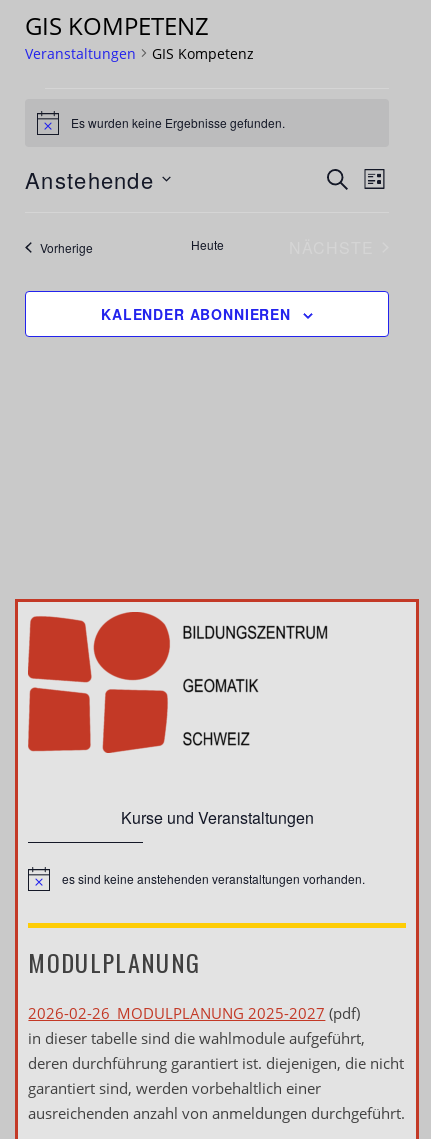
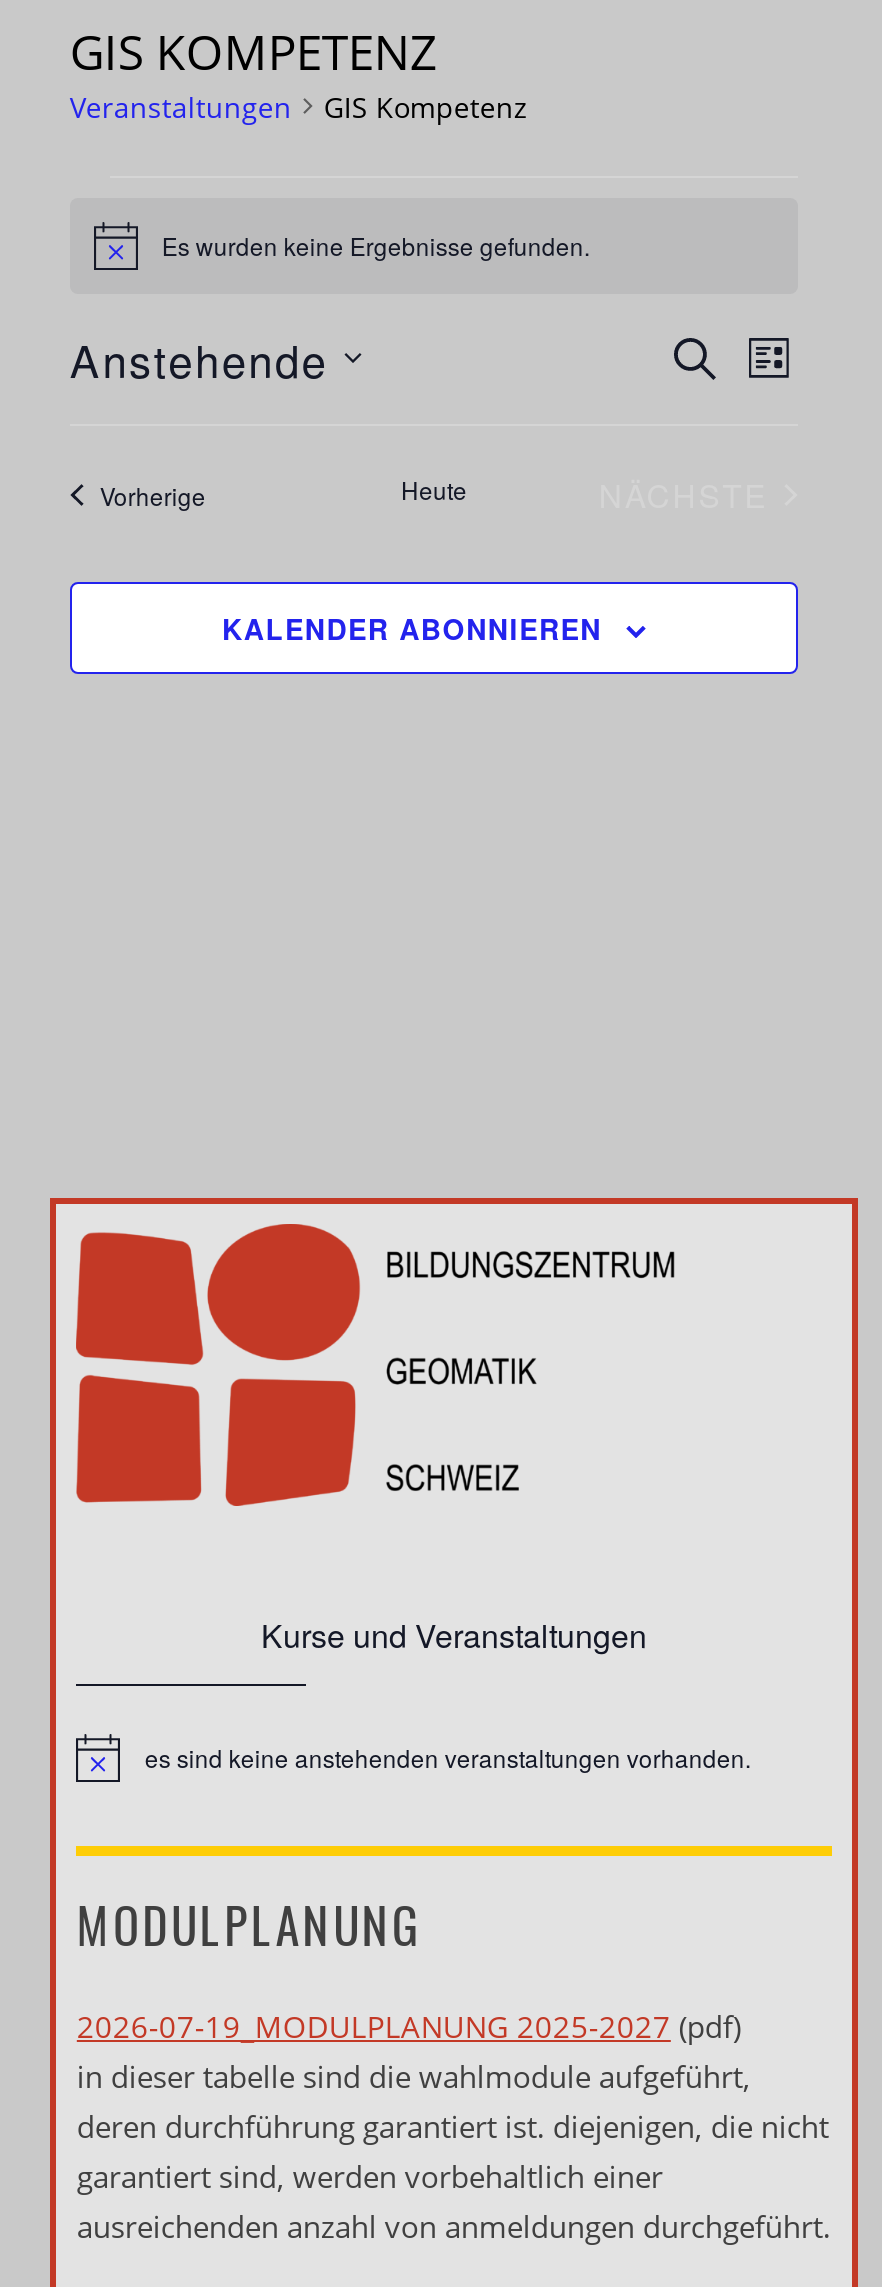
- 2026-02-26_MODULPLANUNG 2025-2027 (pdf)
+ 2026-07-19_MODULPLANUNG 2025-2027 (pdf)
